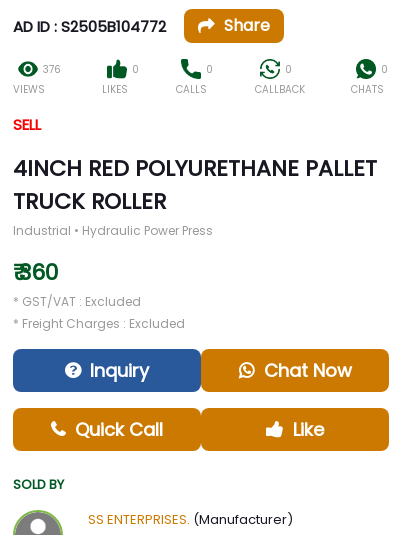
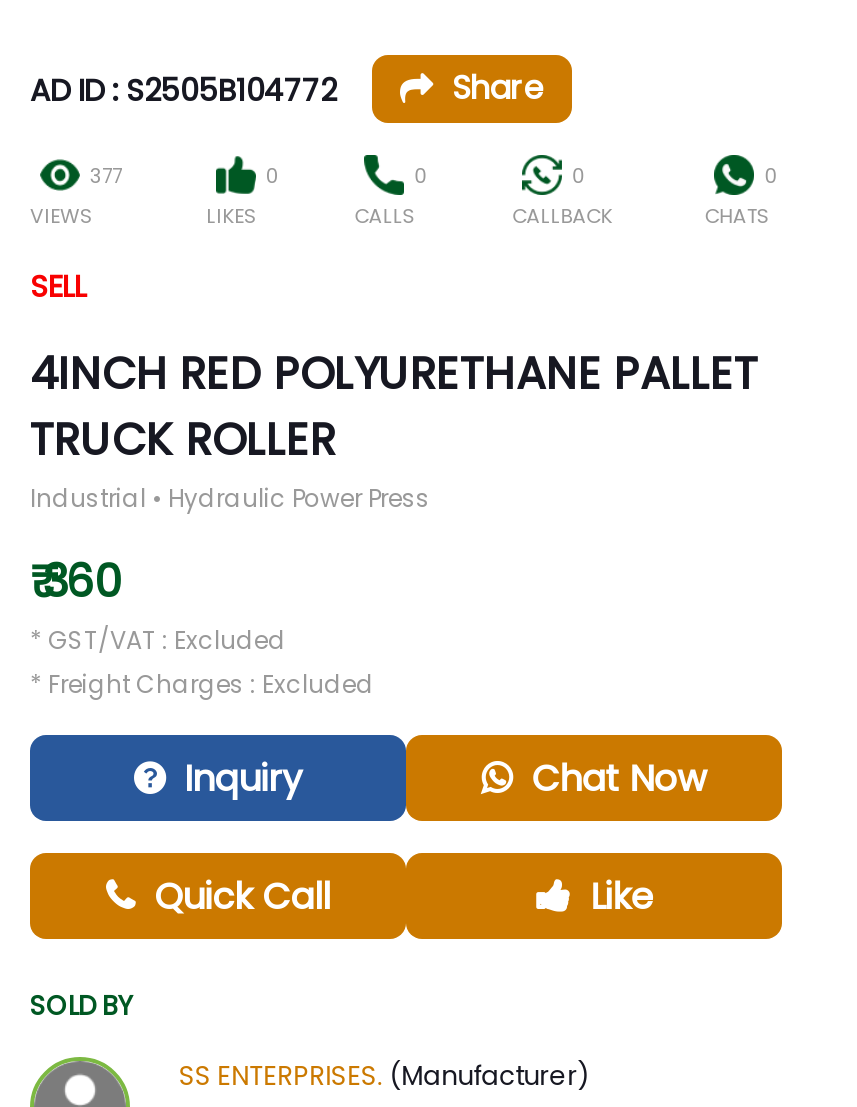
- 376
+ 377
